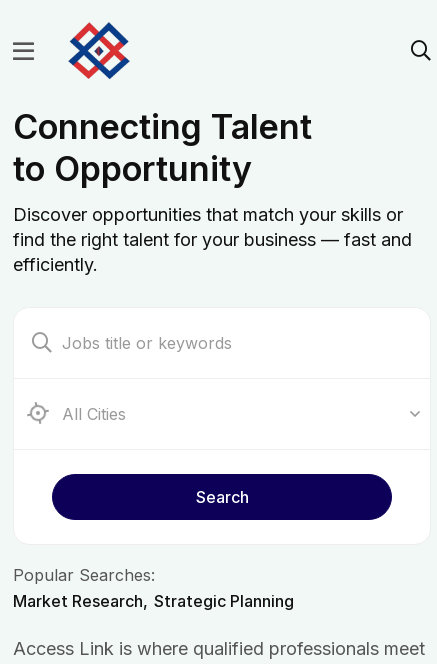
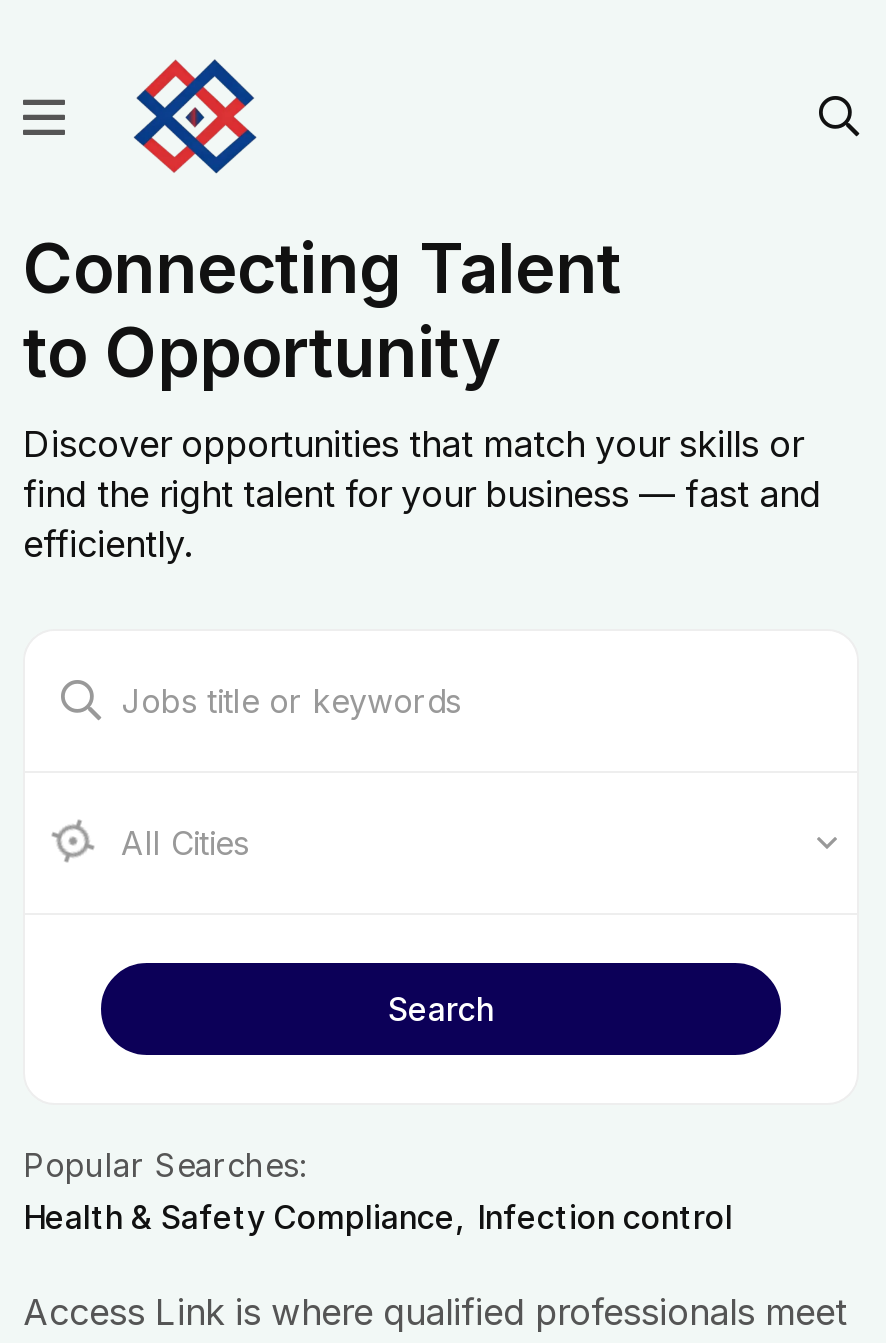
- Market Research Strategic Planning
+ Health & Safety Compliance Infection control
